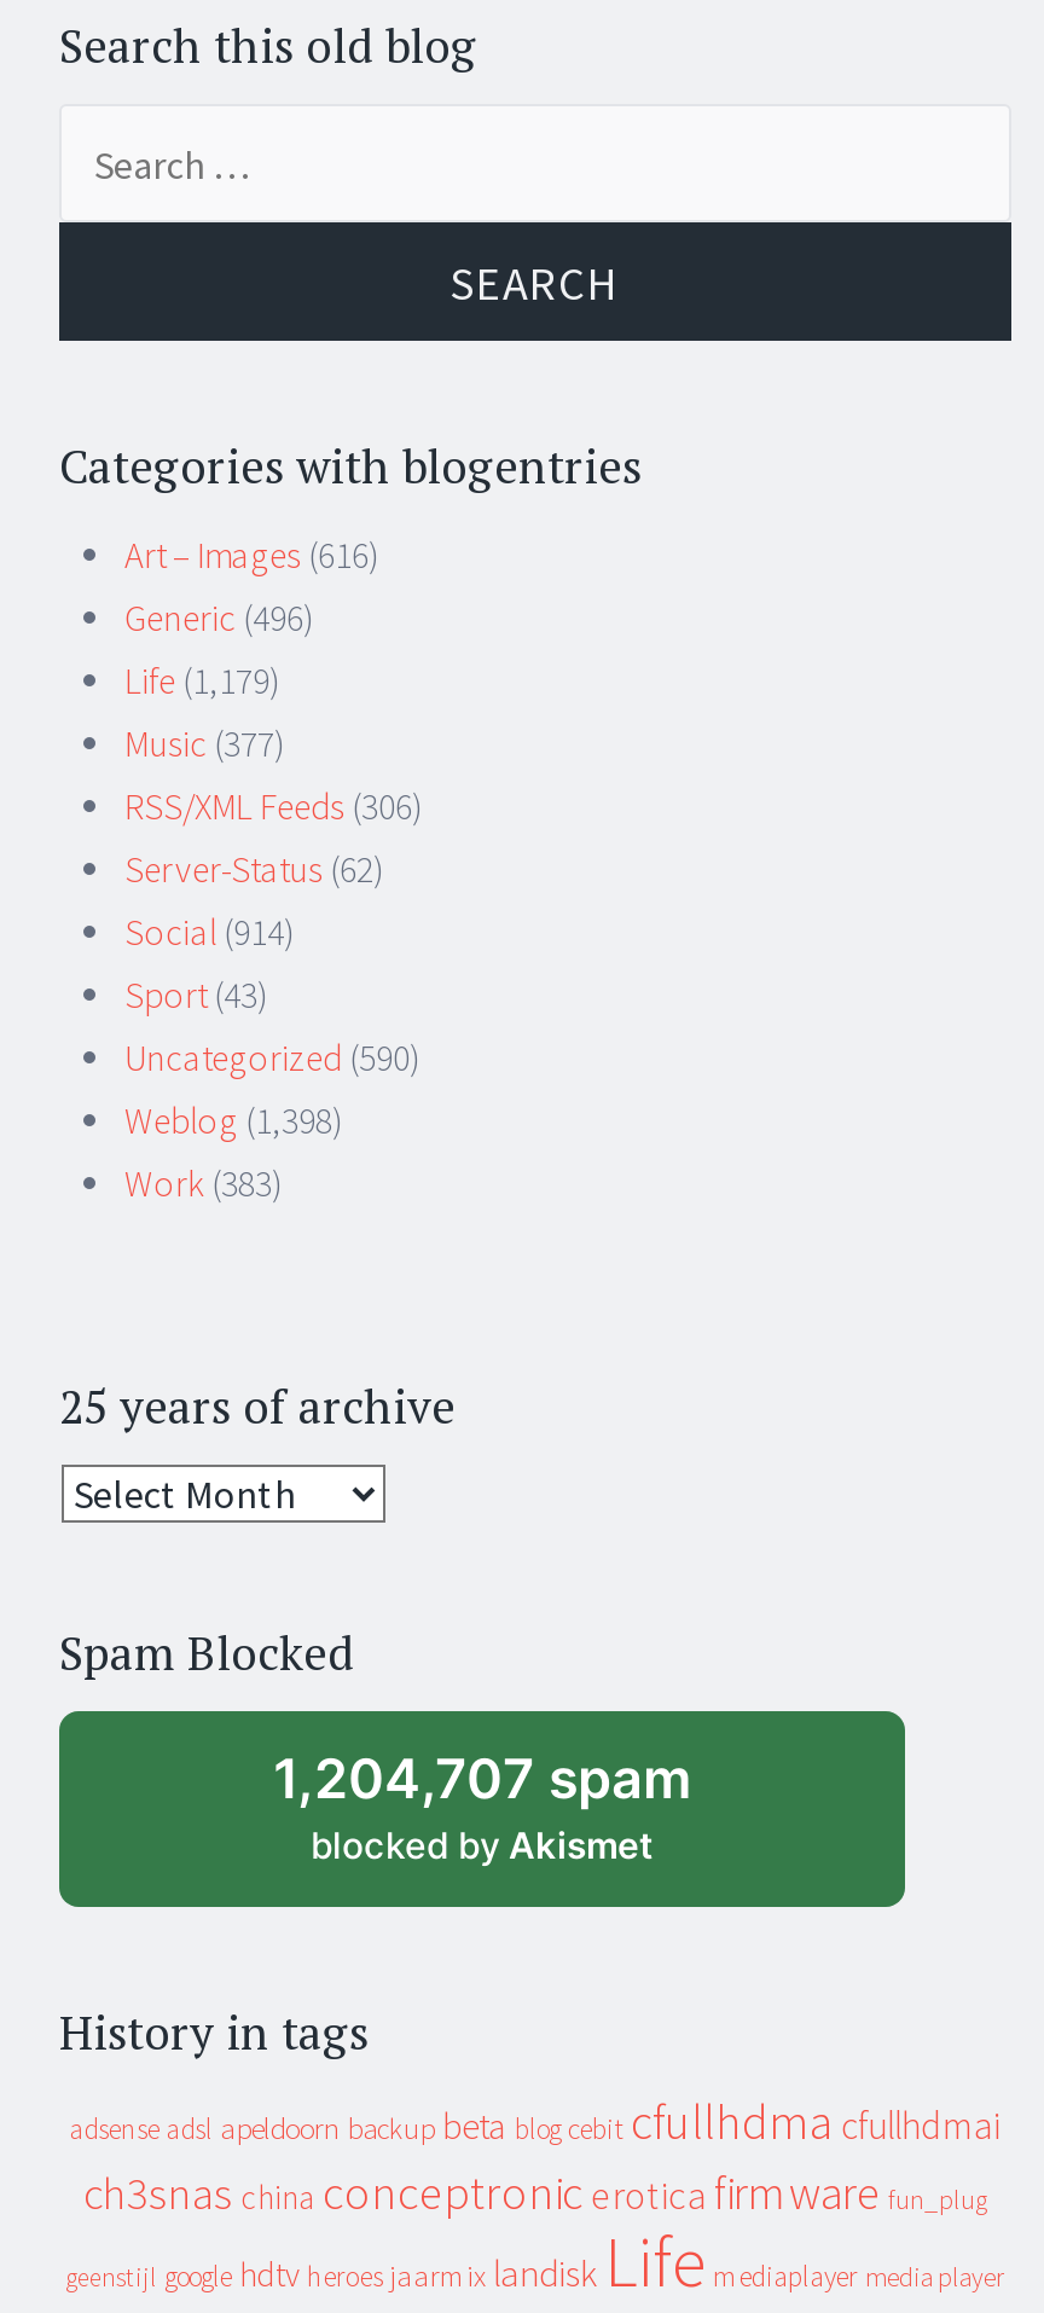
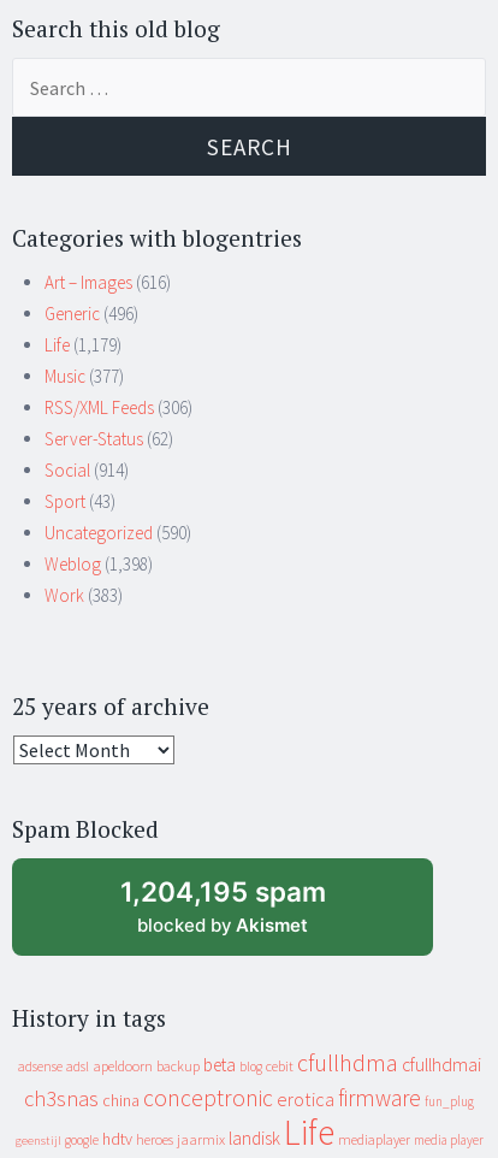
- 1,204,707 spam
+ 1,204,195 spam
